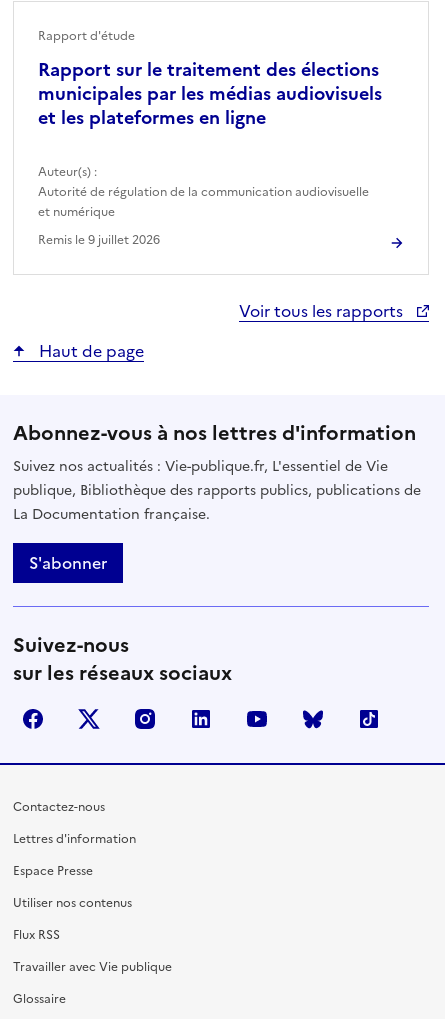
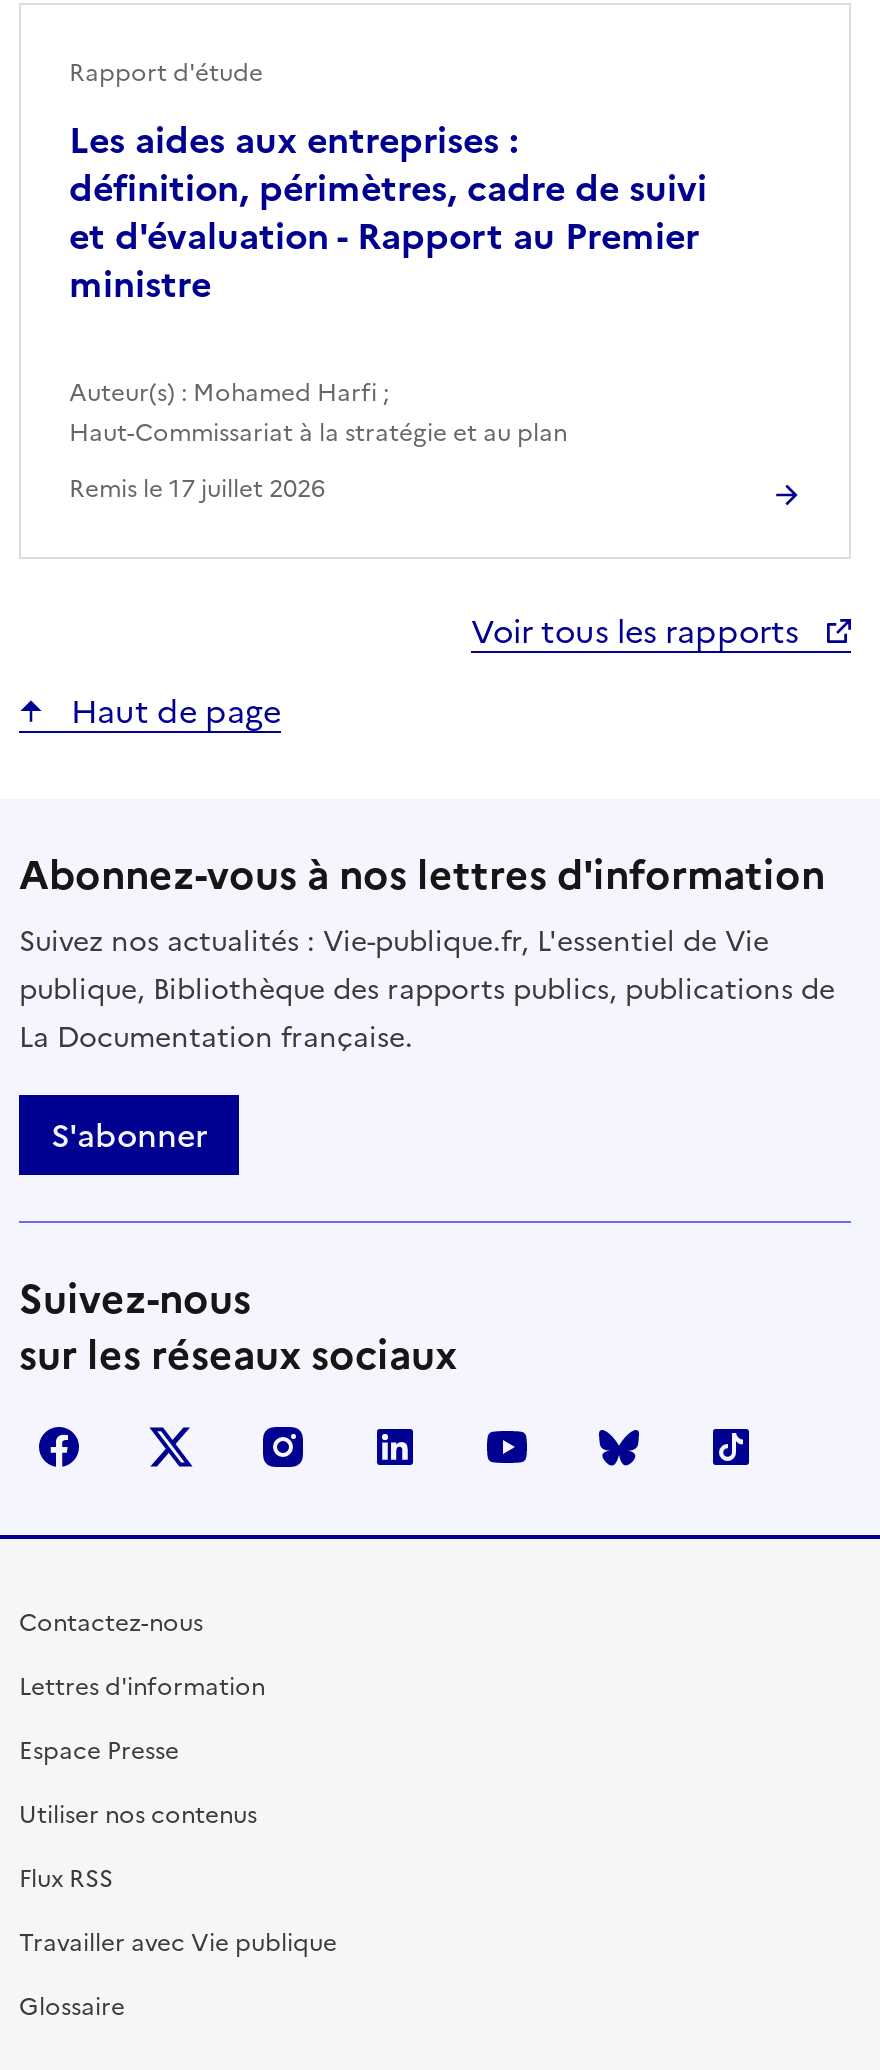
- Rapport sur le traitement des élections
- municipales par les médias audiovisuels
- et les plateformes en ligne
+ Les aides aux entreprises :
+ définition, périmètres, cadre de suivi
+ et d'évaluation - Rapport au Premier
+ ministre

- Auteur(s) :
- Autorité de régulation de la communication audiovisuelle
- et numérique
+ Auteur(s) : Mohamed Harfi;
+ Haut-Commissariat à la stratégie et au plan

- Remis le 9 juillet 2026
+ Remis le 17 juillet 2026
